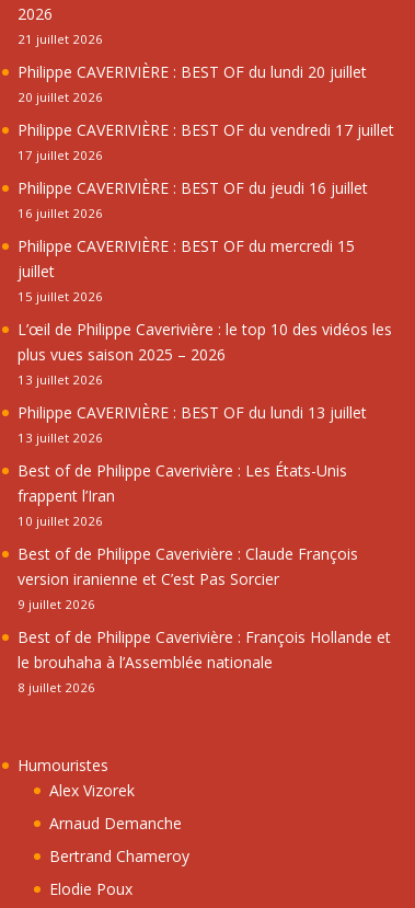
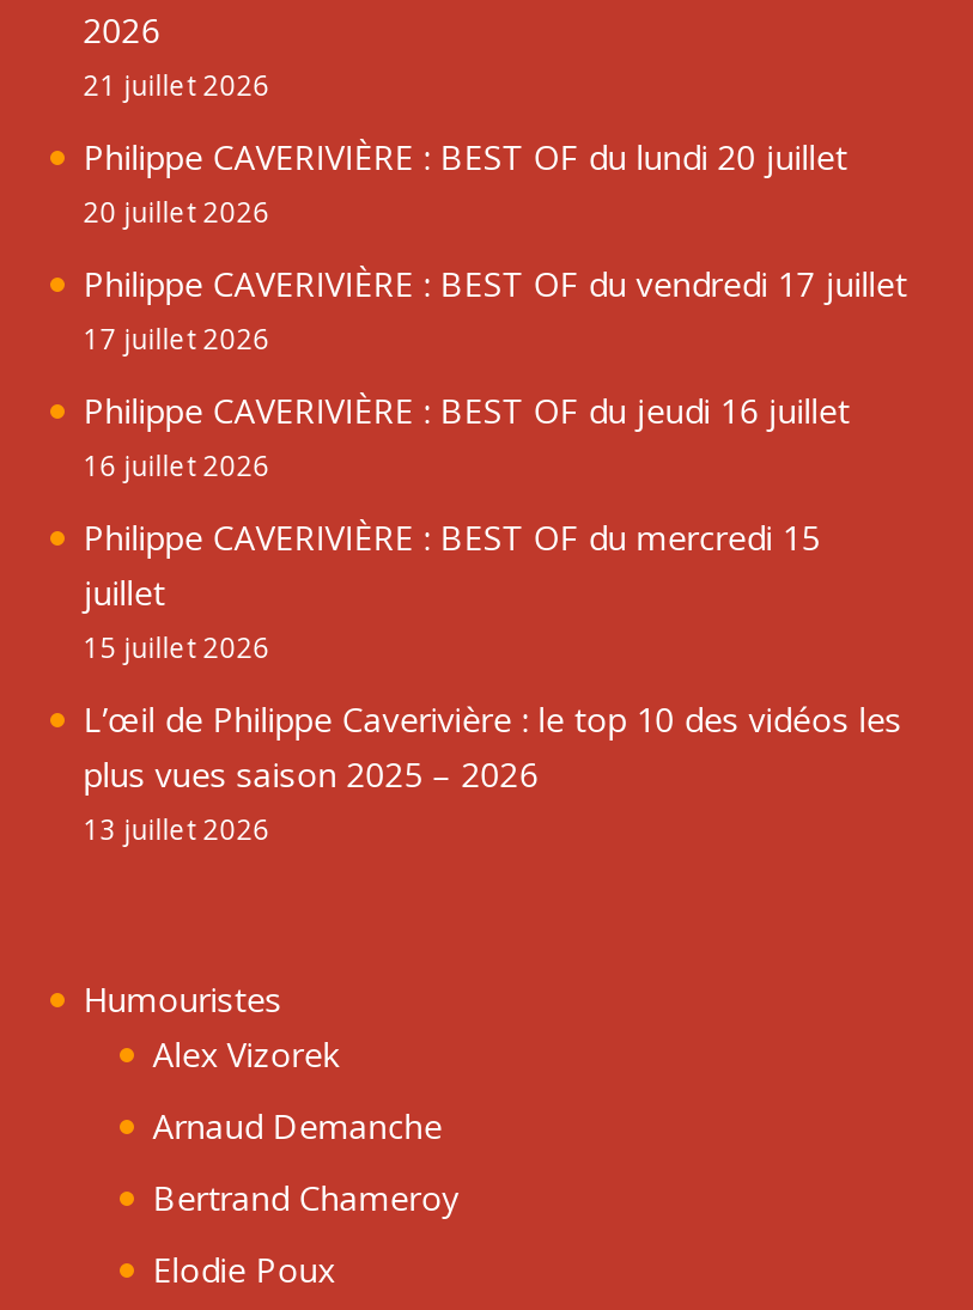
- Philippe CAVERIVIÈRE : BEST OF du lundi 13 juillet
- 13 juillet 2026
- Best of de Philippe Caverivière : Les États-Unis
- frappent l’Iran
- 10 juillet 2026
- Best of de Philippe Caverivière : Claude François
- version iranienne et C’est Pas Sorcier
- 9 juillet 2026
- Best of de Philippe Caverivière : François Hollande et
- le brouhaha à l’Assemblée nationale
- 8 juillet 2026
